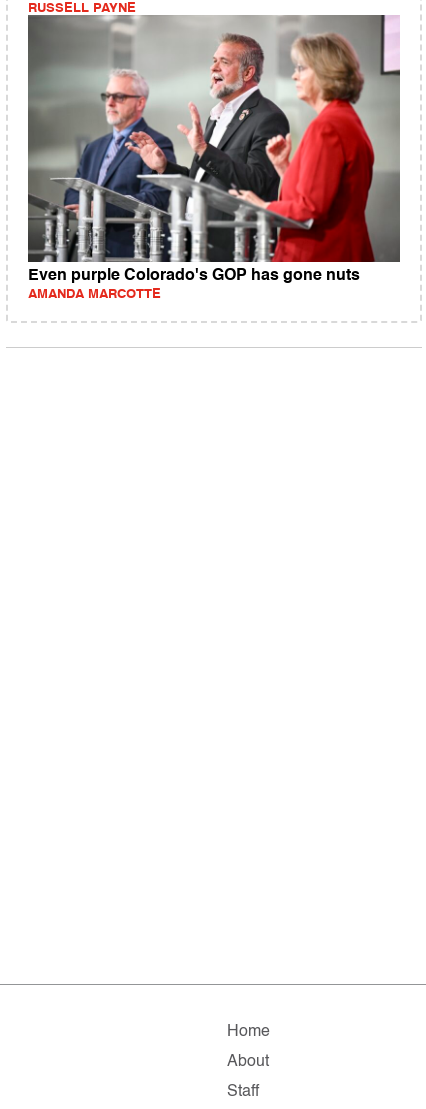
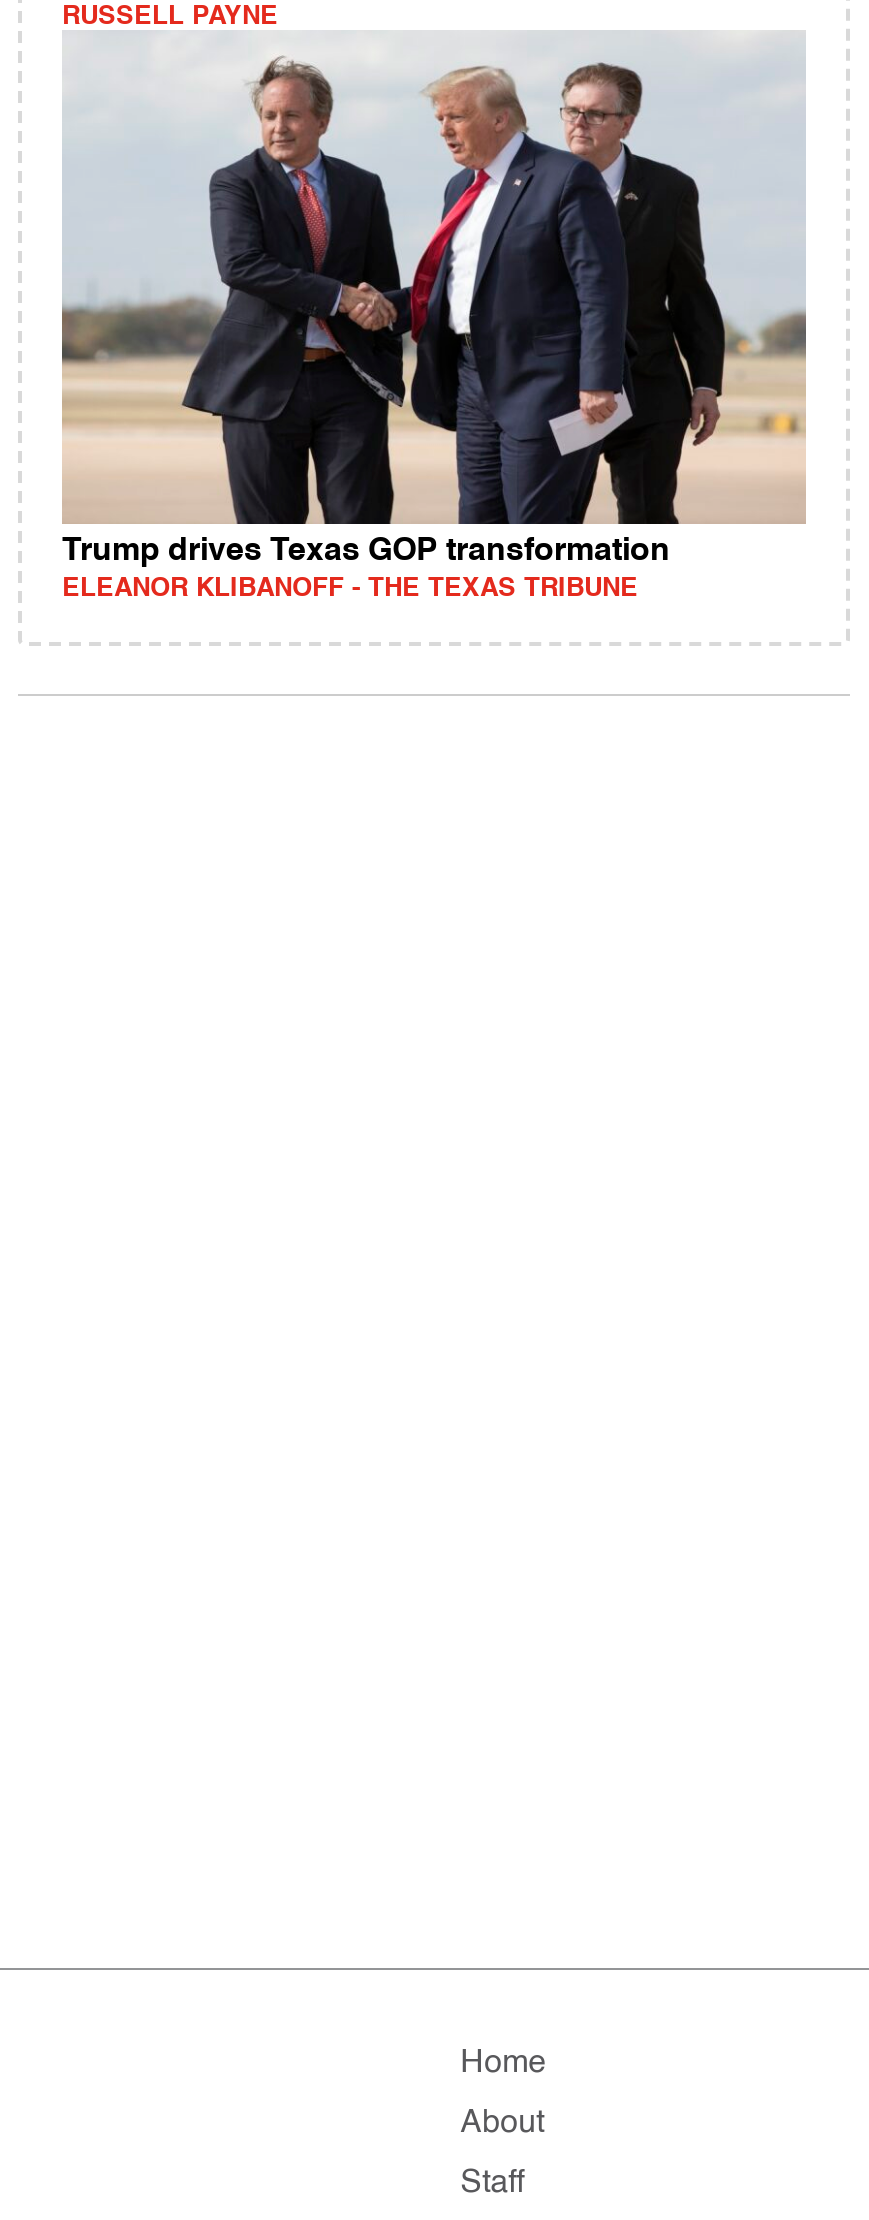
- [image]
- Even purple Colorado's GOP has gone nuts
- AMANDA MARCOTTE
+ [image]
+ Trump drives Texas GOP transformation
+ ELEANOR KLIBANOFF - THE TEXAS TRIBUNE
